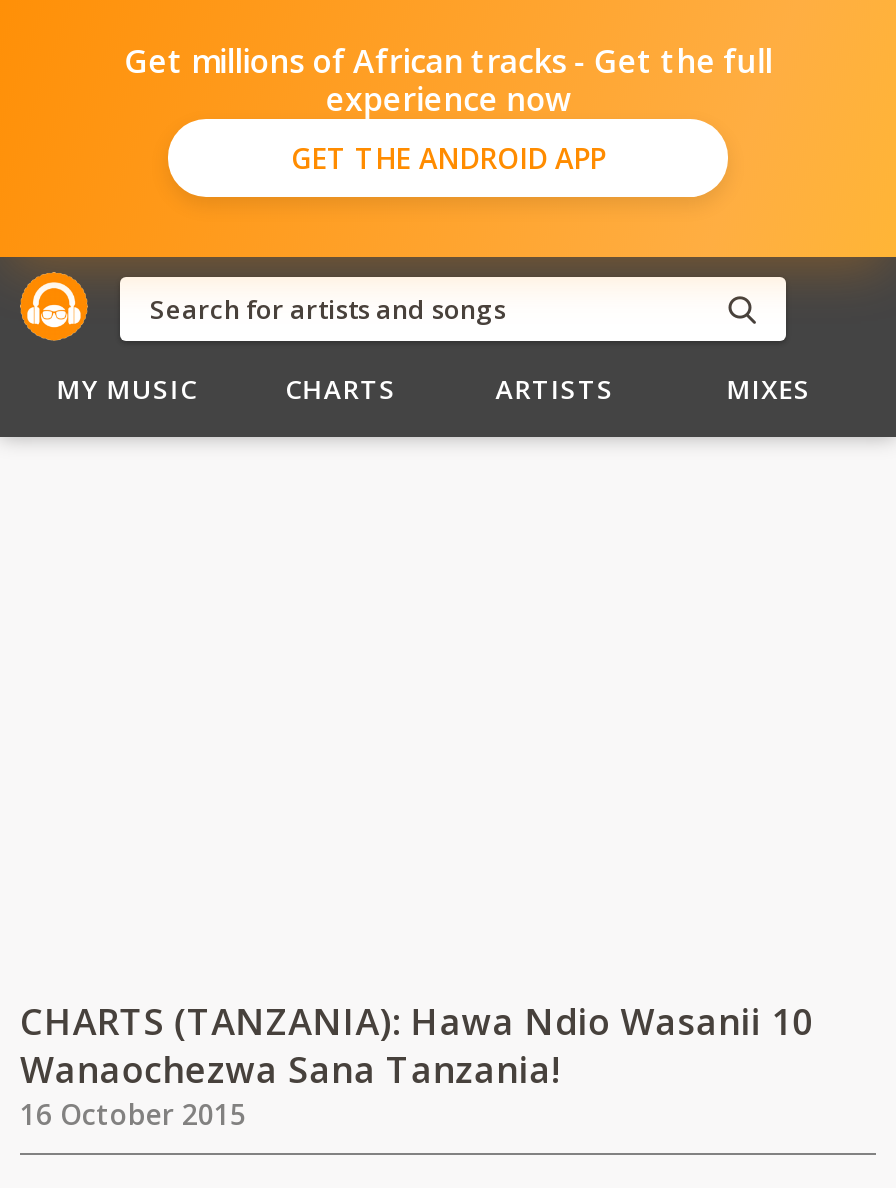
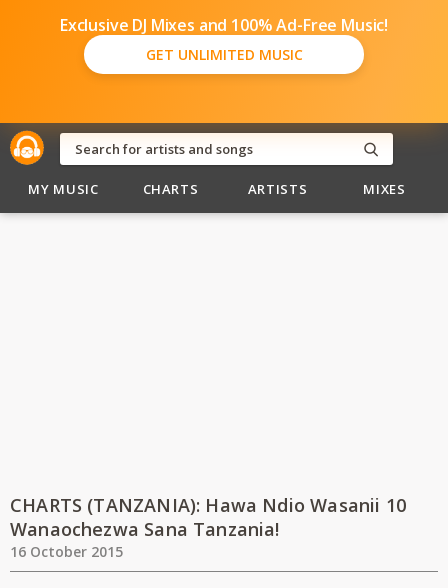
- Get millions of African tracks - Get the full
- experience now
- GET THE ANDROID APP
+ Exclusive DJ Mixes and 100% Ad-Free Music!
+ GET UNLIMITED MUSIC
